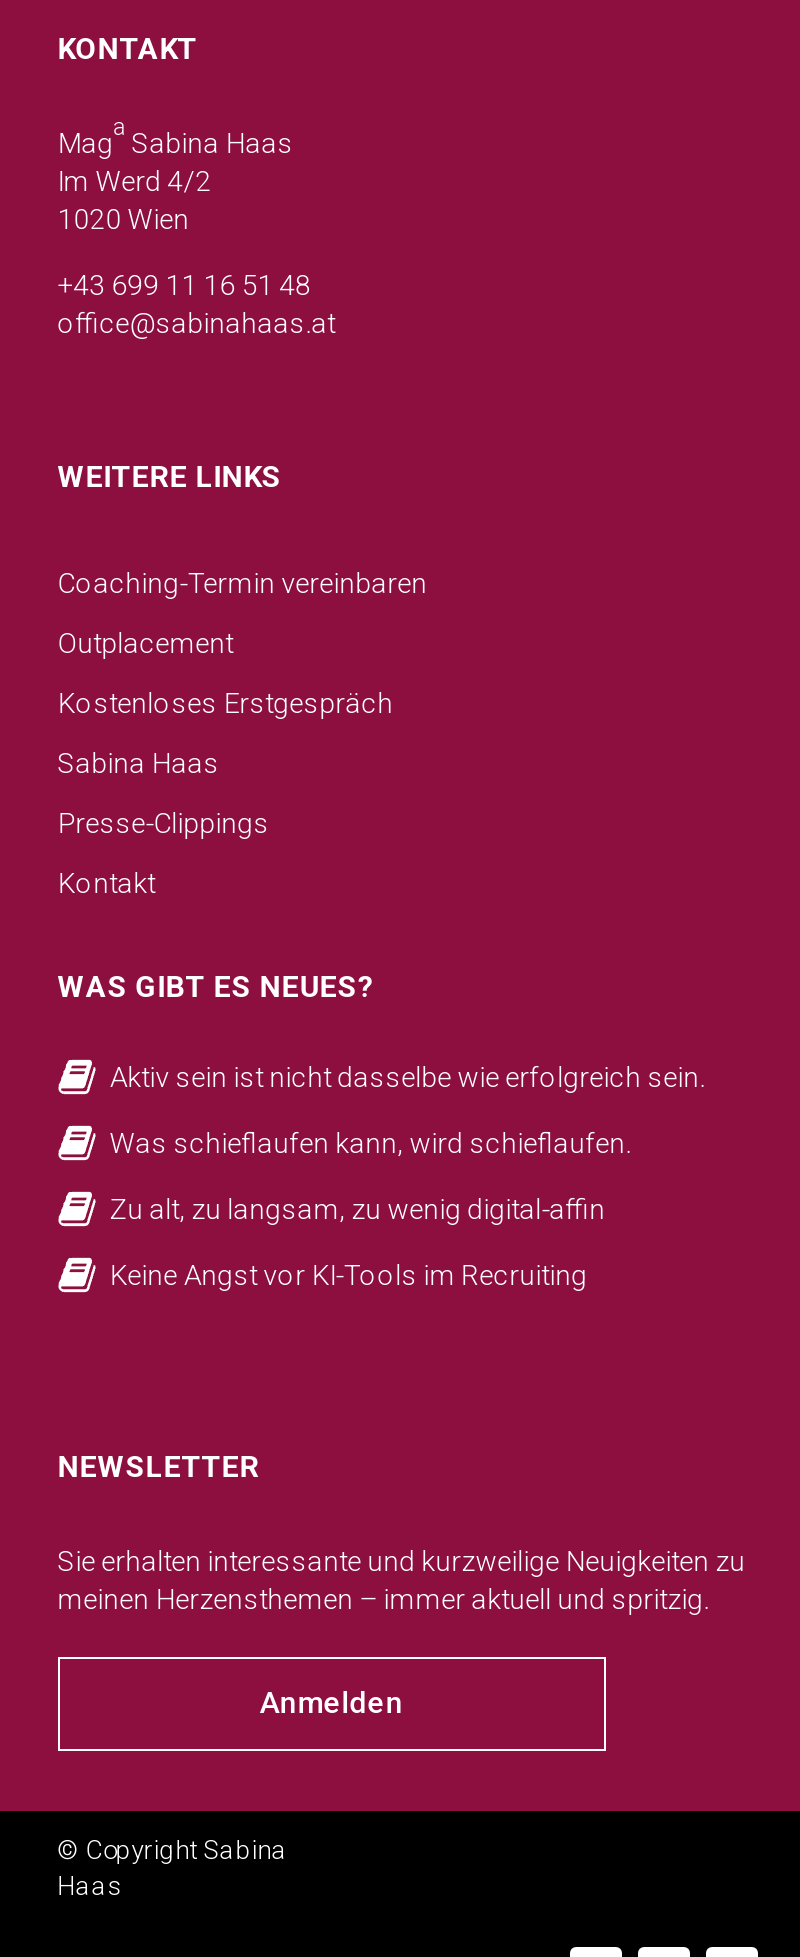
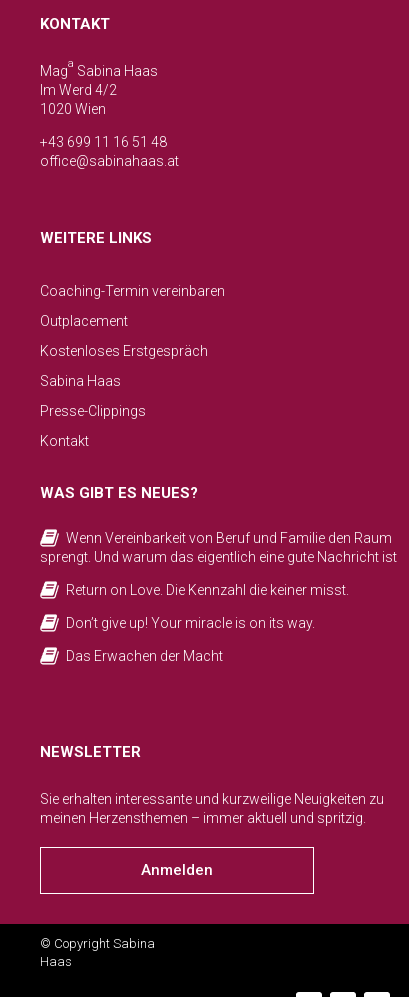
- Aktiv sein ist nicht dasselbe wie erfolgreich sein.
+ Wenn Vereinbarkeit von Beruf und Familie den Raum
+ sprengt. Und warum das eigentlich eine gute Nachricht ist

- Was schieflaufen kann, wird schieflaufen.
+ Return on Love. Die Kennzahl die keiner misst.

- Zu alt, zu langsam, zu wenig digital-affin
+ Don’t give up! Your miracle is on its way.

- Keine Angst vor KI-Tools im Recruiting
+ Das Erwachen der Macht
